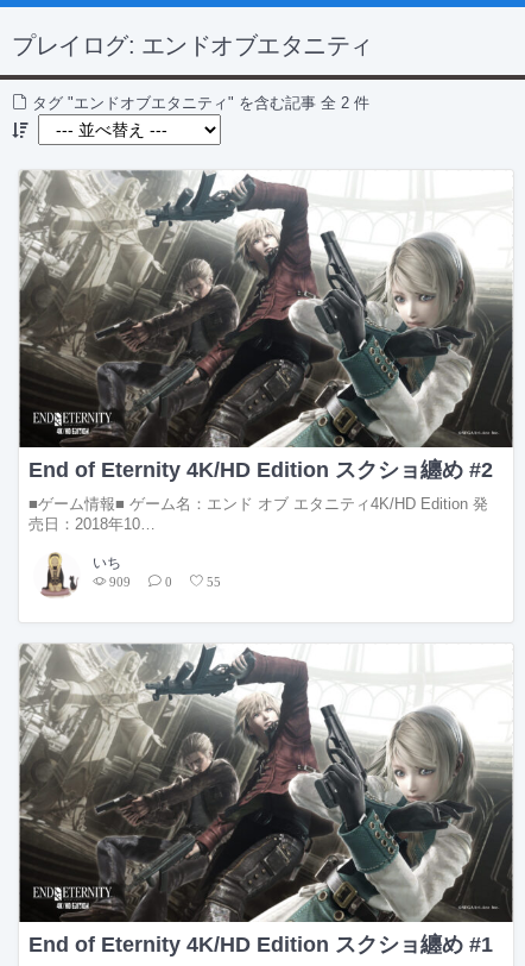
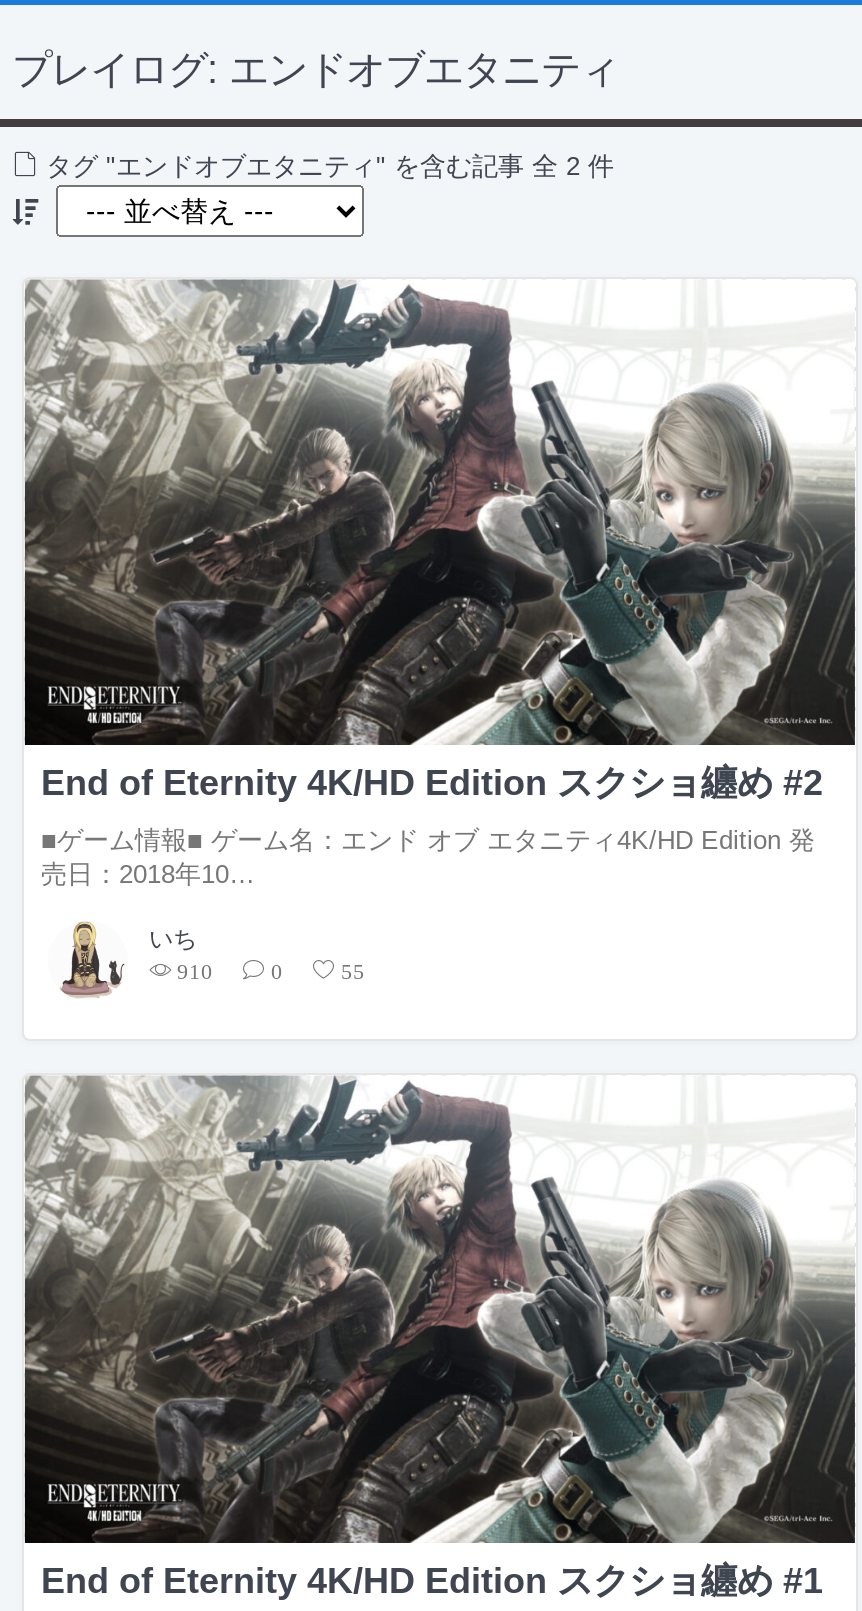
- 909
+ 910
